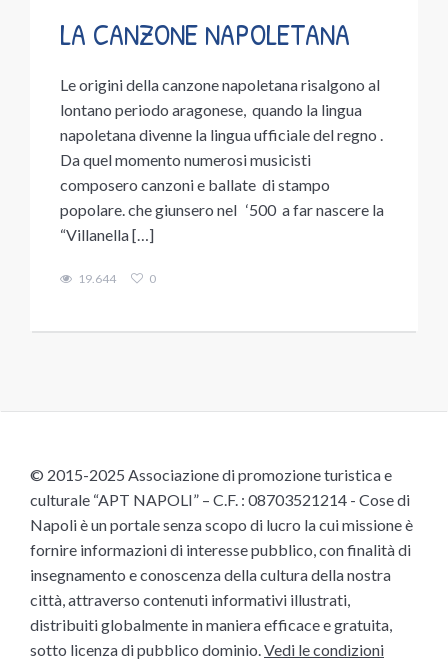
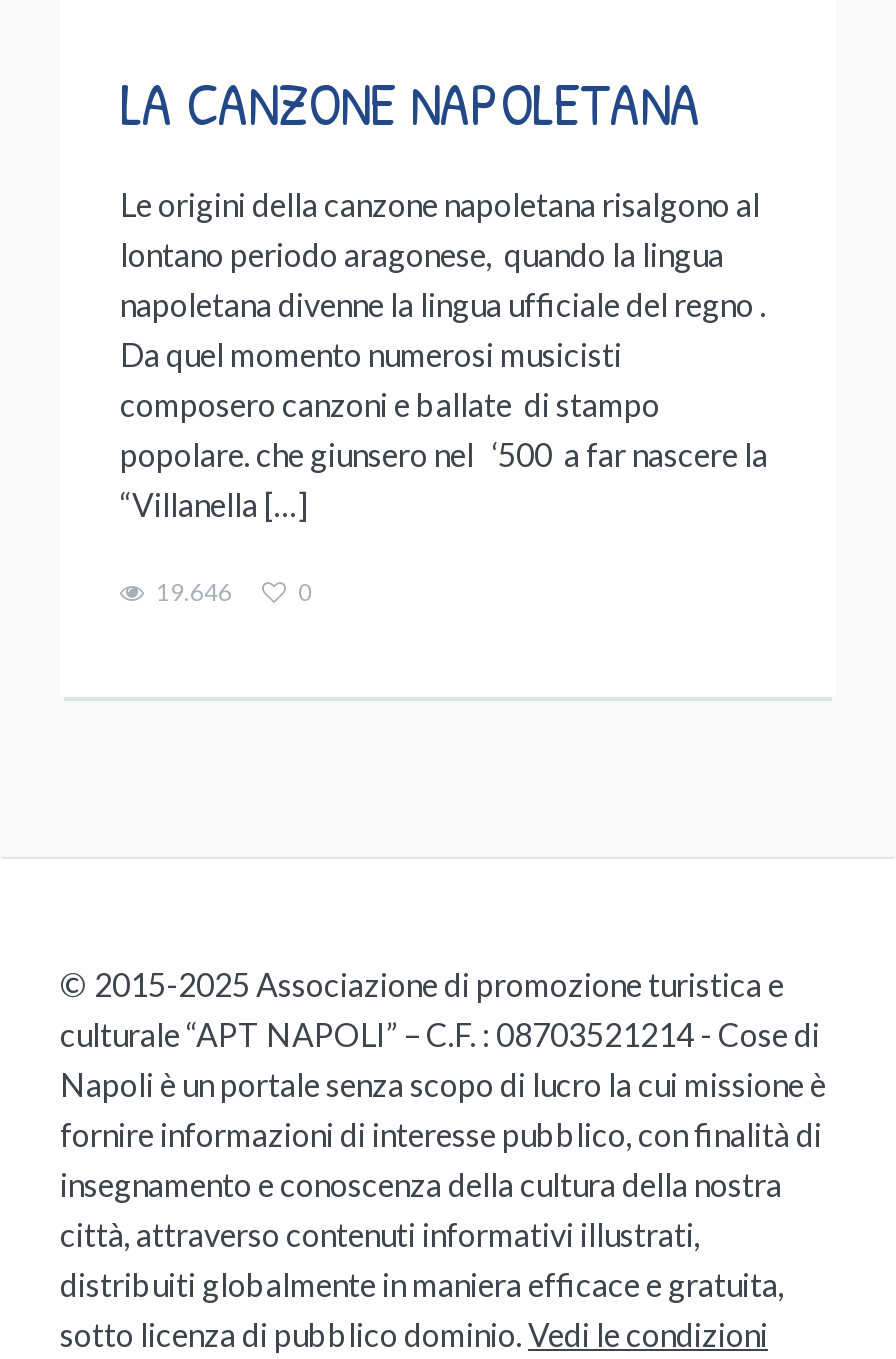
- 19.644
+ 19.646
